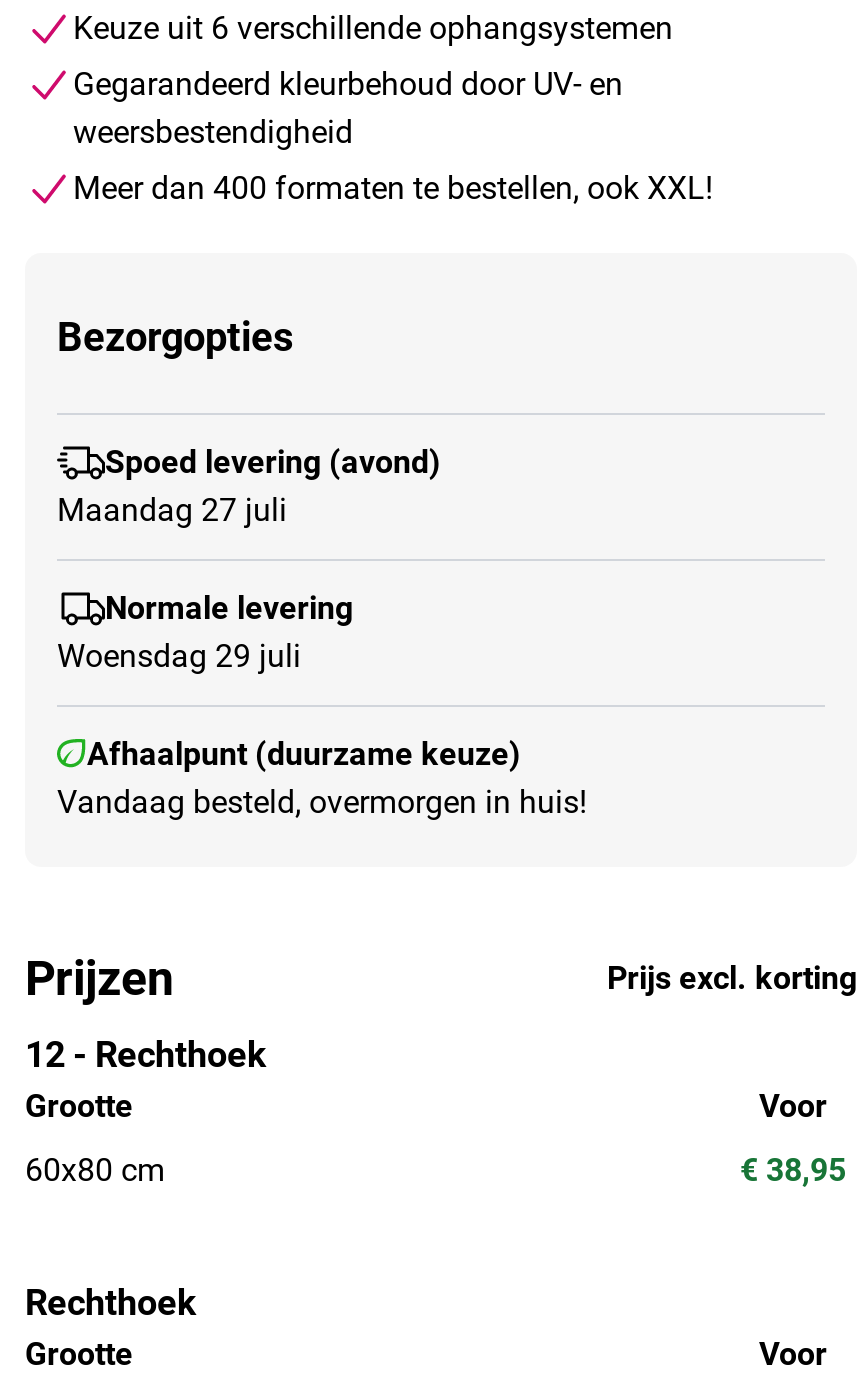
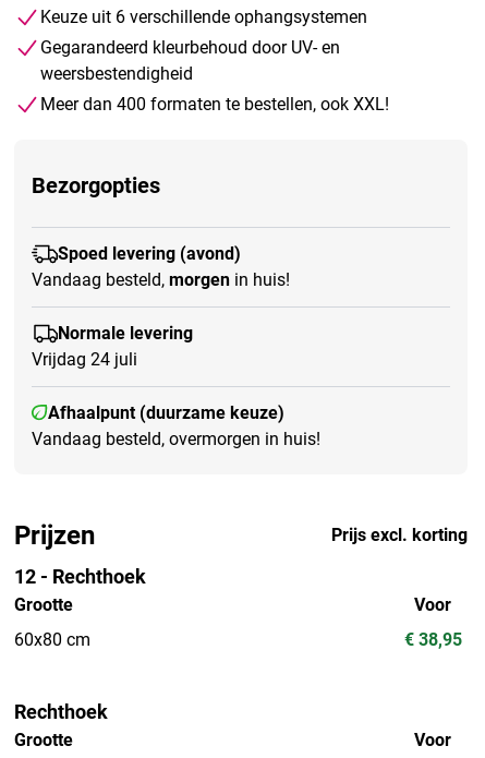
- Maandag 27 juli
+ Vandaag besteld, morgen in huis!

- Woensdag 29 juli
+ Vrijdag 24 juli
